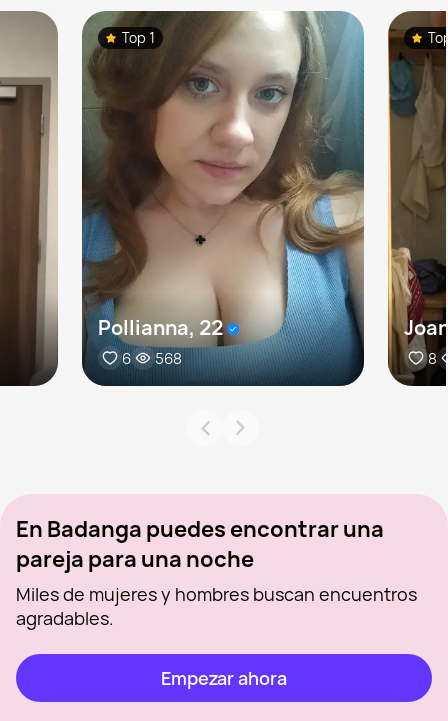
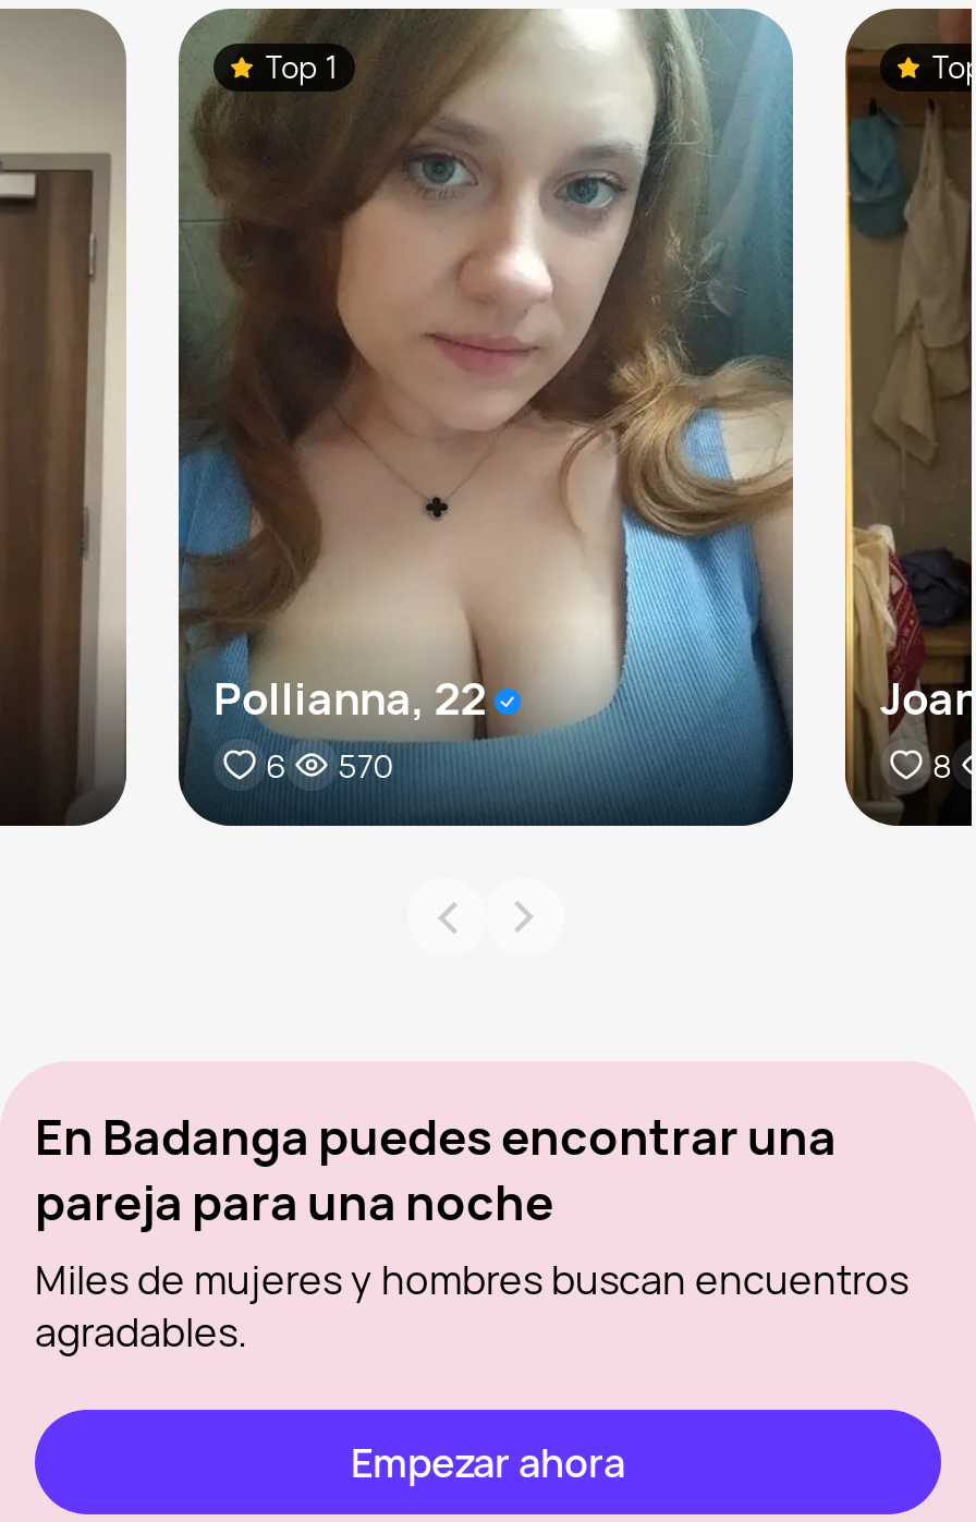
- 6 568
+ 6 570
